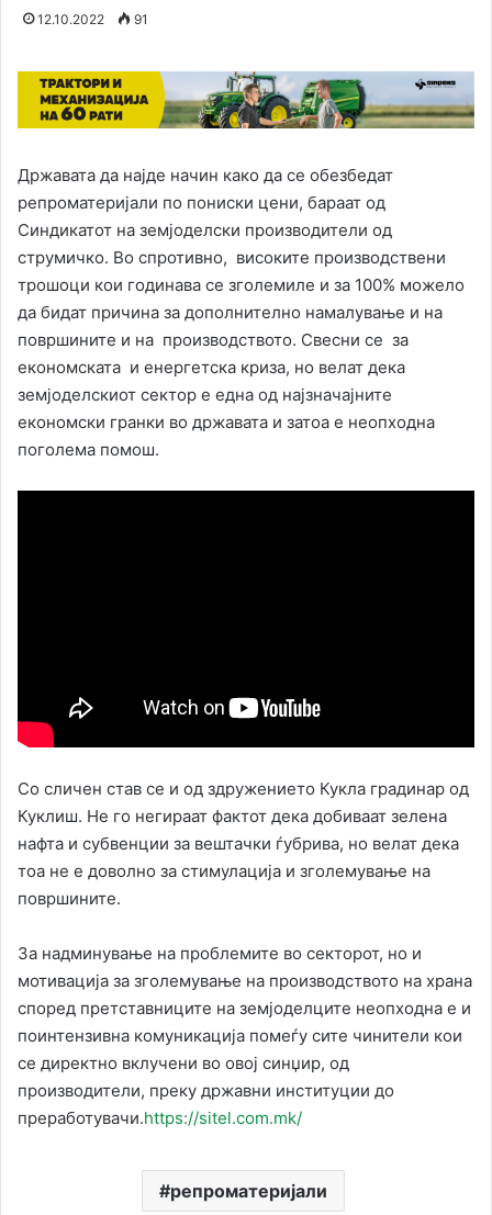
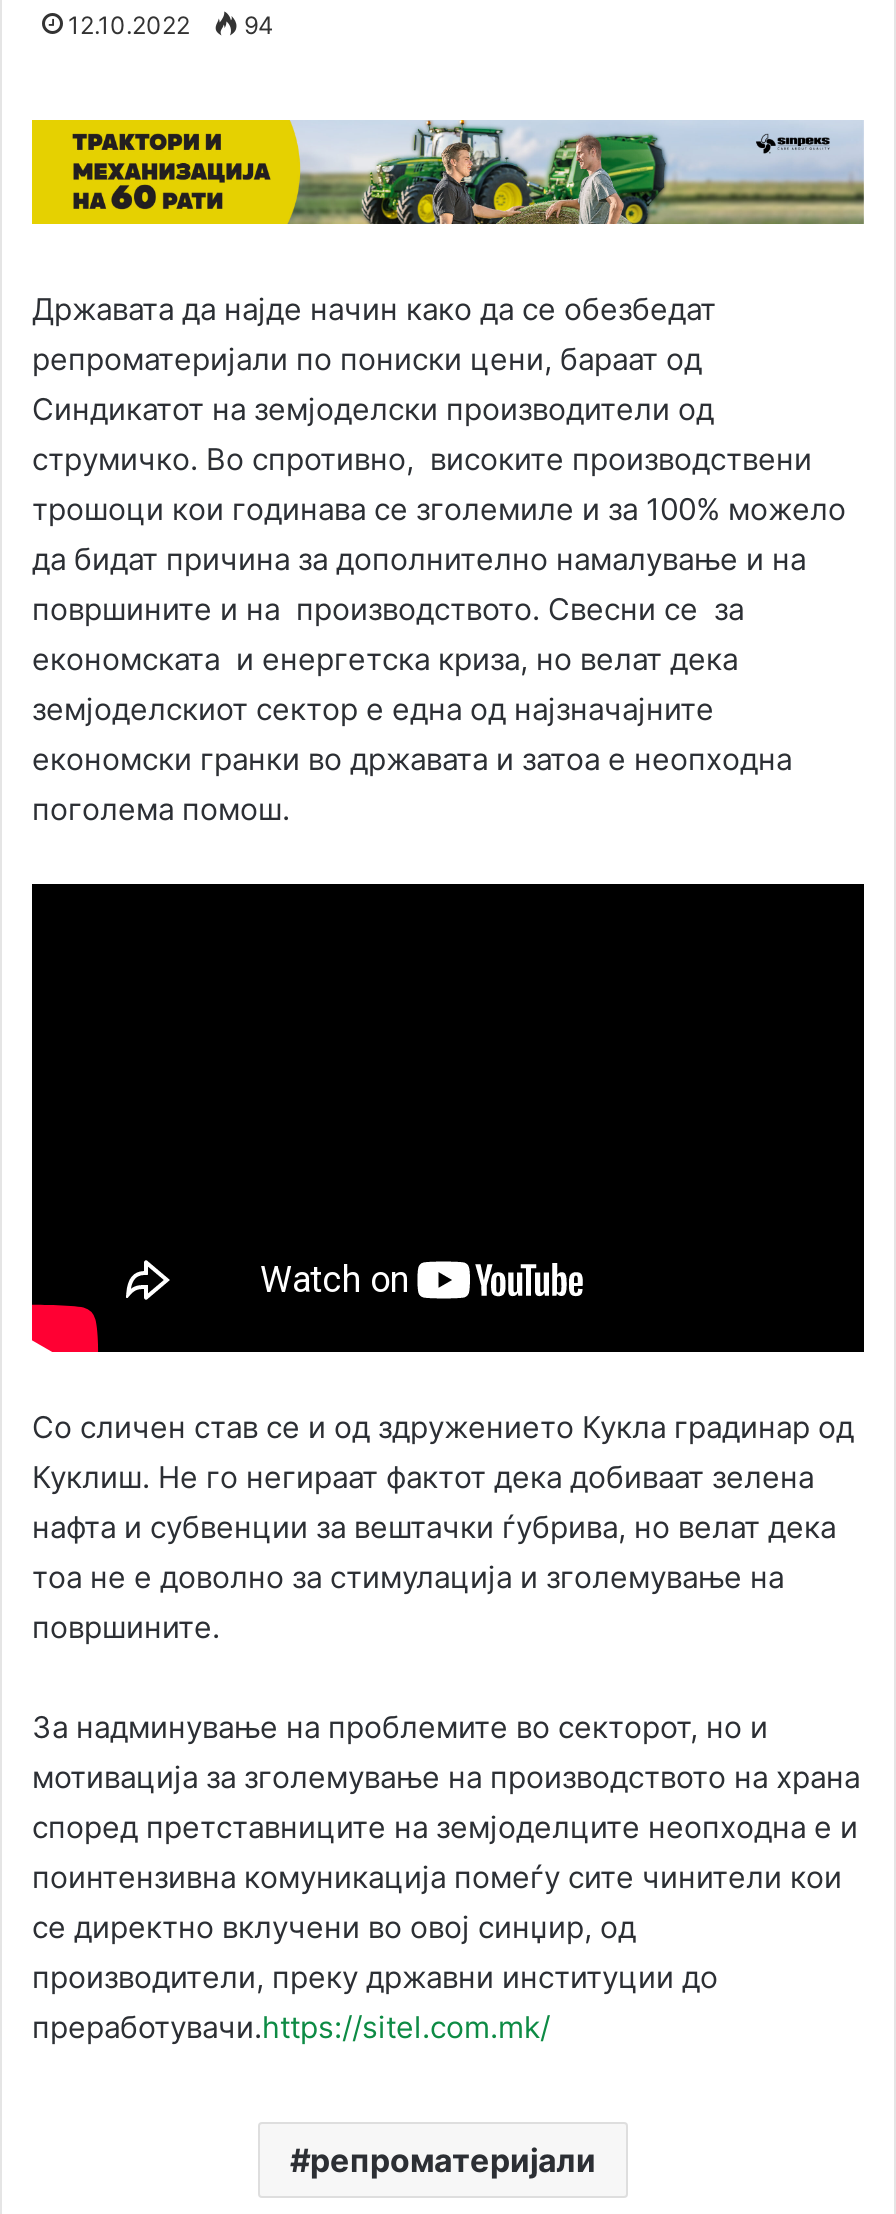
- 12.10.2022 91
+ 12.10.2022 94
